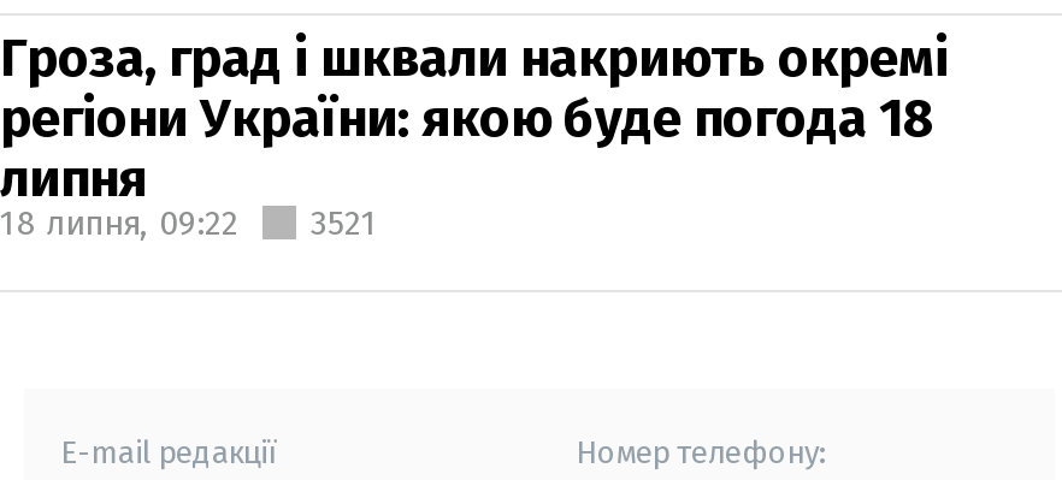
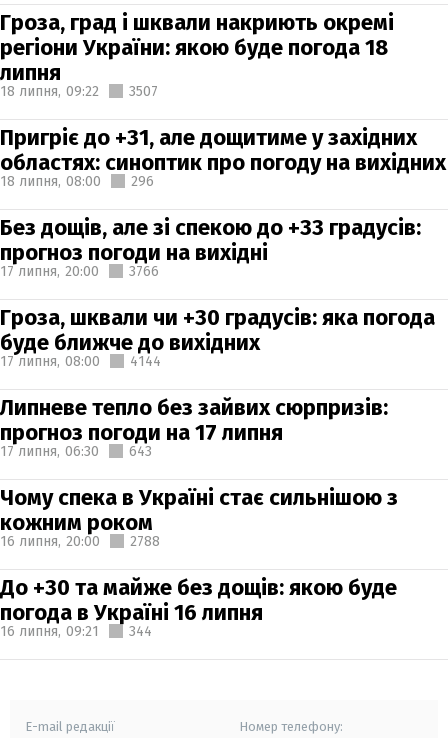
- 3521
+ 3507
+ Пригріє до +31, але дощитиме у західних
+ областях: синоптик про погоду на вихідних
+ 18 липня, 08:00
+ 296
+ Без дощів, але зі спекою до +33 градусів:
+ прогноз погоди на вихідні
+ 17 липня, 20:00
+ 3766
+ Гроза, шквали чи +30 градусів: яка погода
+ буде ближче до вихідних
+ 17 липня, 08:00
+ 4144
+ Липневе тепло без зайвих сюрпризів:
+ прогноз погоди на 17 липня
+ 17 липня, 06:30
+ 643
+ Чому спека в Україні стає сильнішою з
+ кожним роком
+ 16 липня, 20:00
+ 2788
+ До +30 та майже без дощів: якою буде
+ погода в Україні 16 липня
+ 16 липня, 09:21
+ 344
